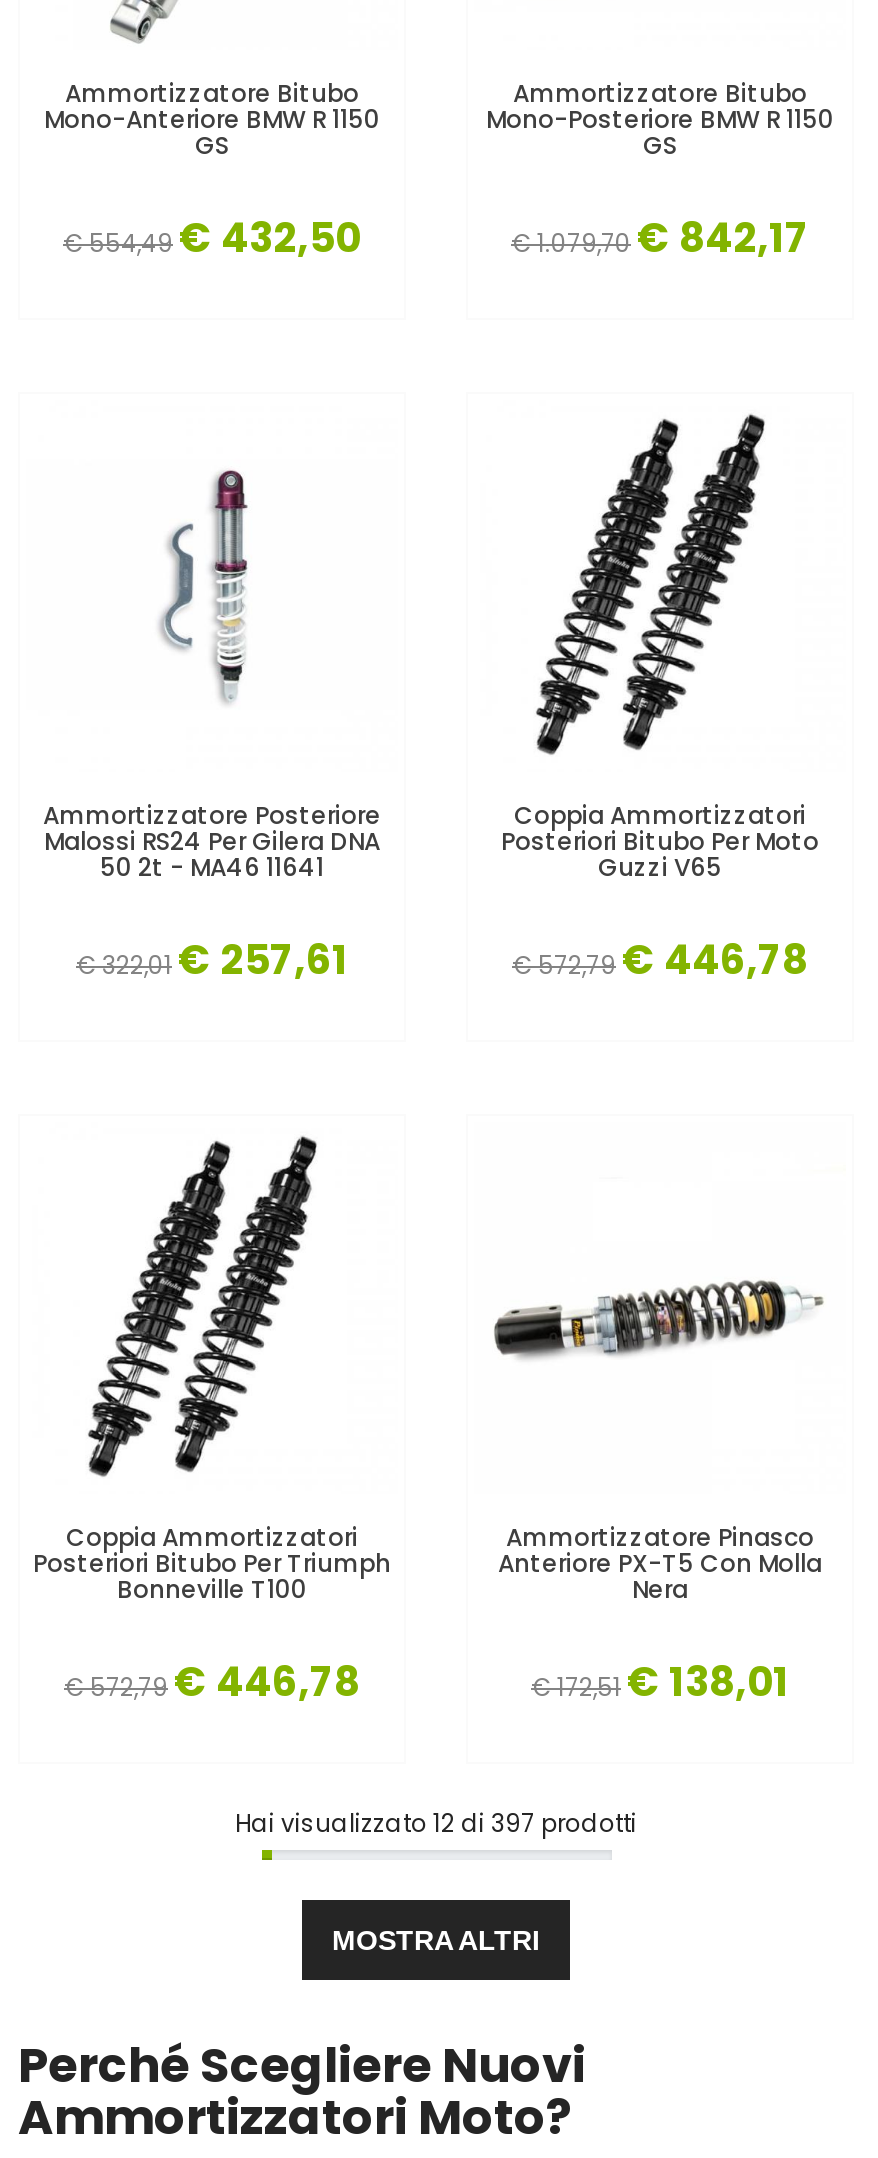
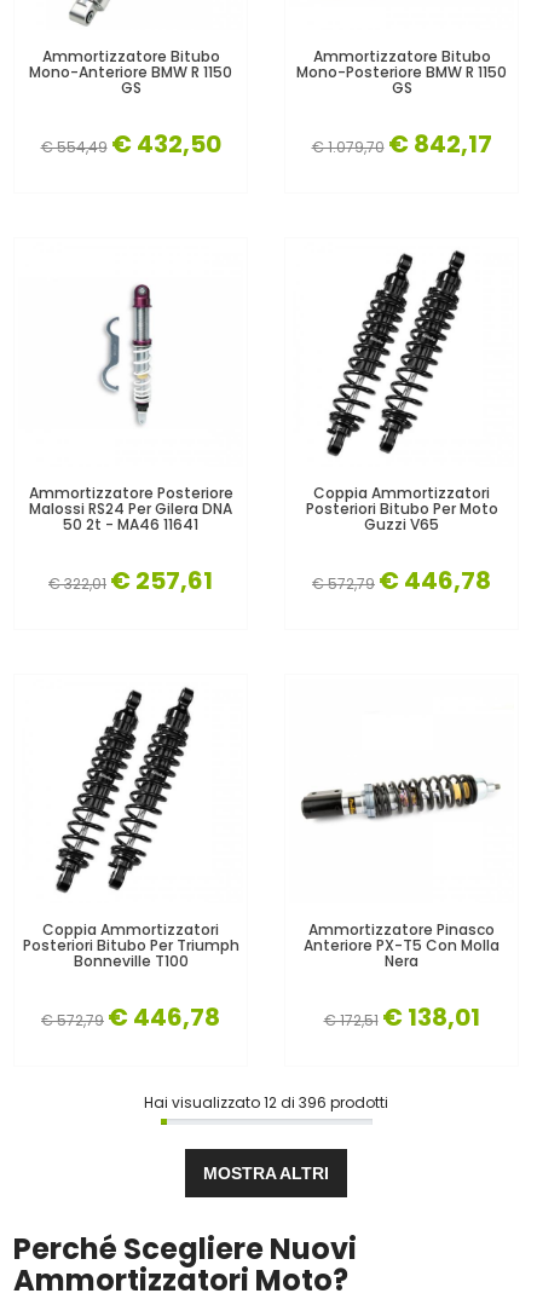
- Hai visualizzato 12 di 397 prodotti
+ Hai visualizzato 12 di 396 prodotti
